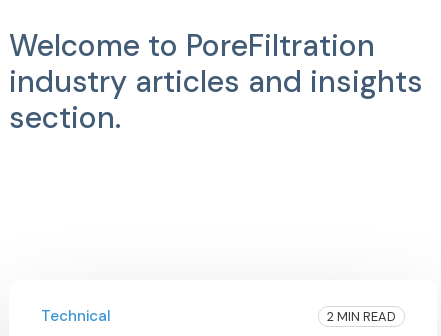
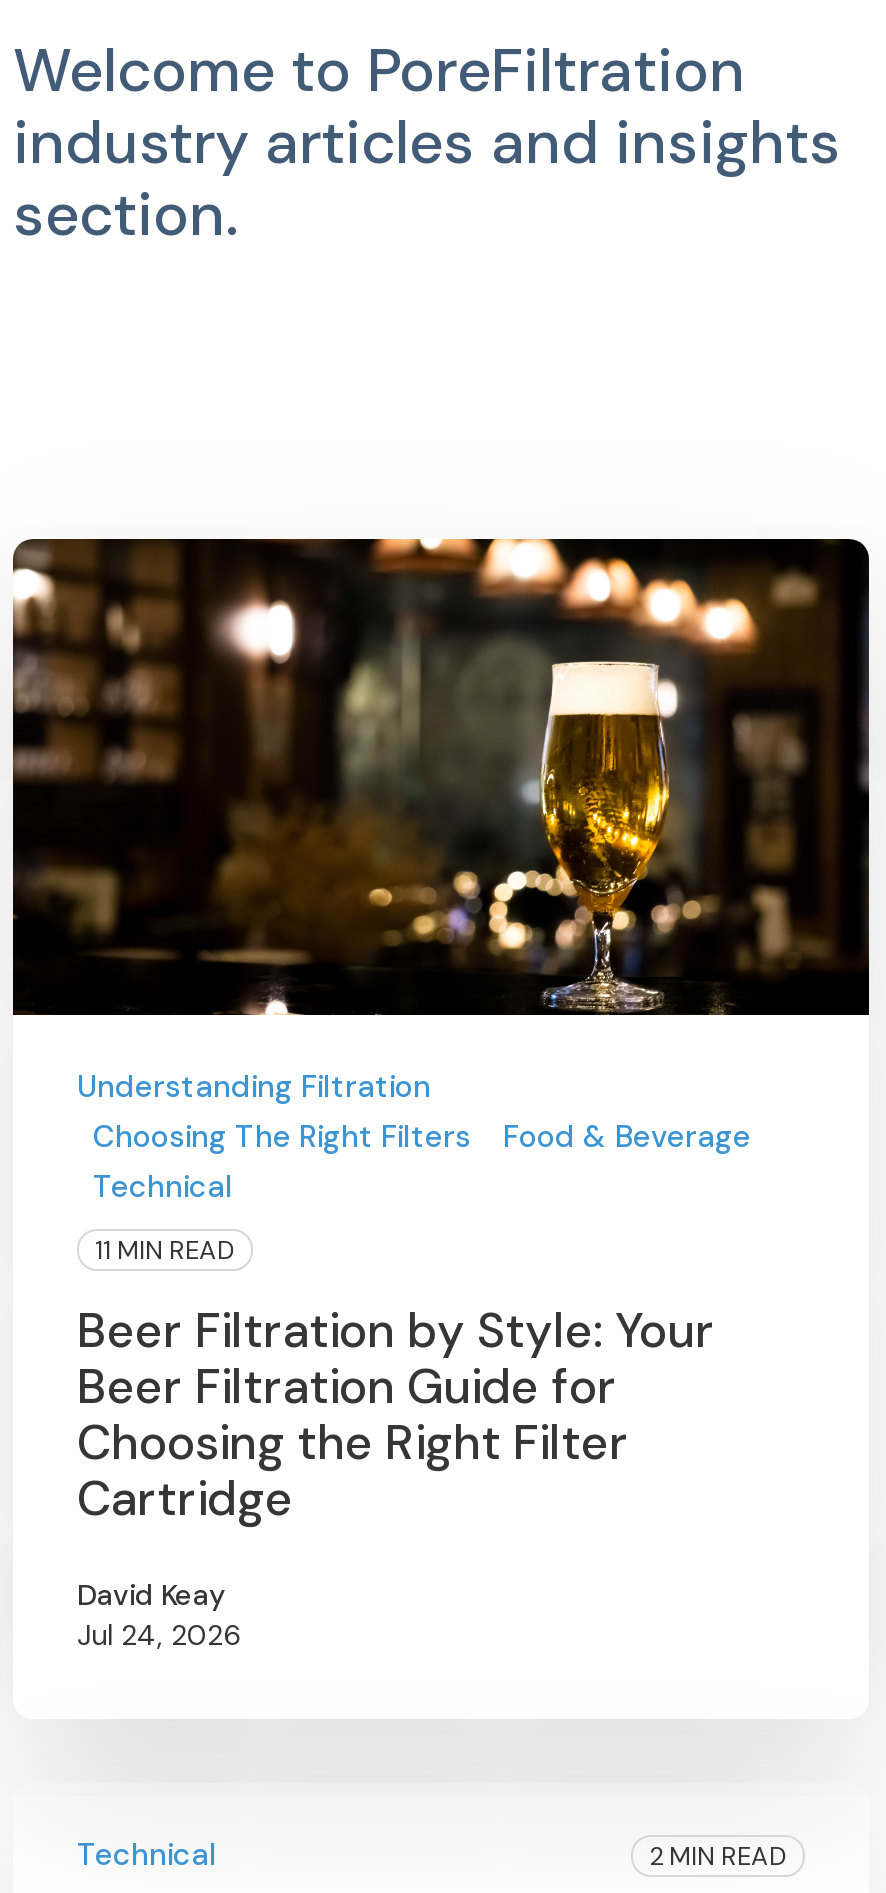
+ [image]
+ Understanding Filtration
+ Choosing The Right Filters
+ Food & Beverage
+ Technical
+ 11 MIN READ
+ Beer Filtration by Style: Your
+ Beer Filtration Guide for
+ Choosing the Right Filter
+ Cartridge
+ David Keay
+ Jul 24, 2026
